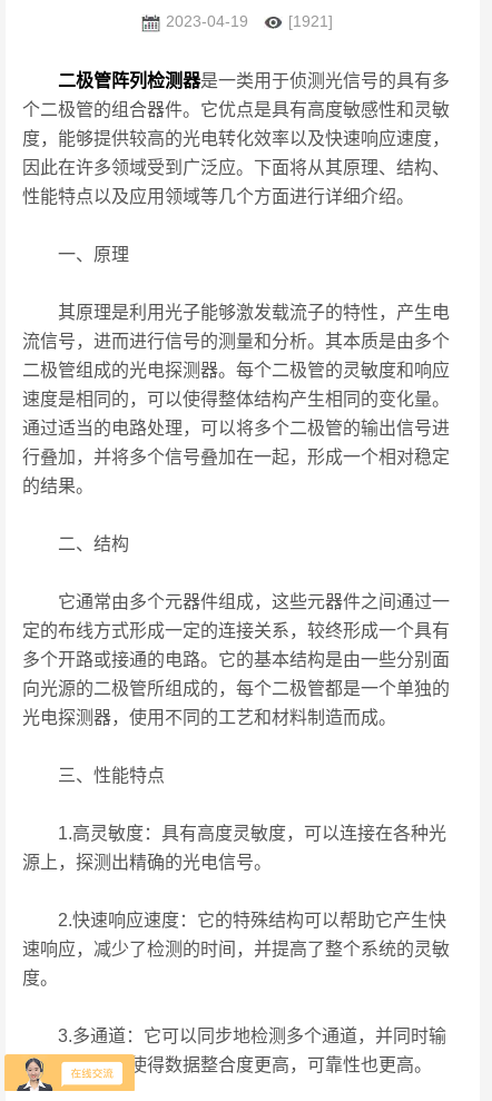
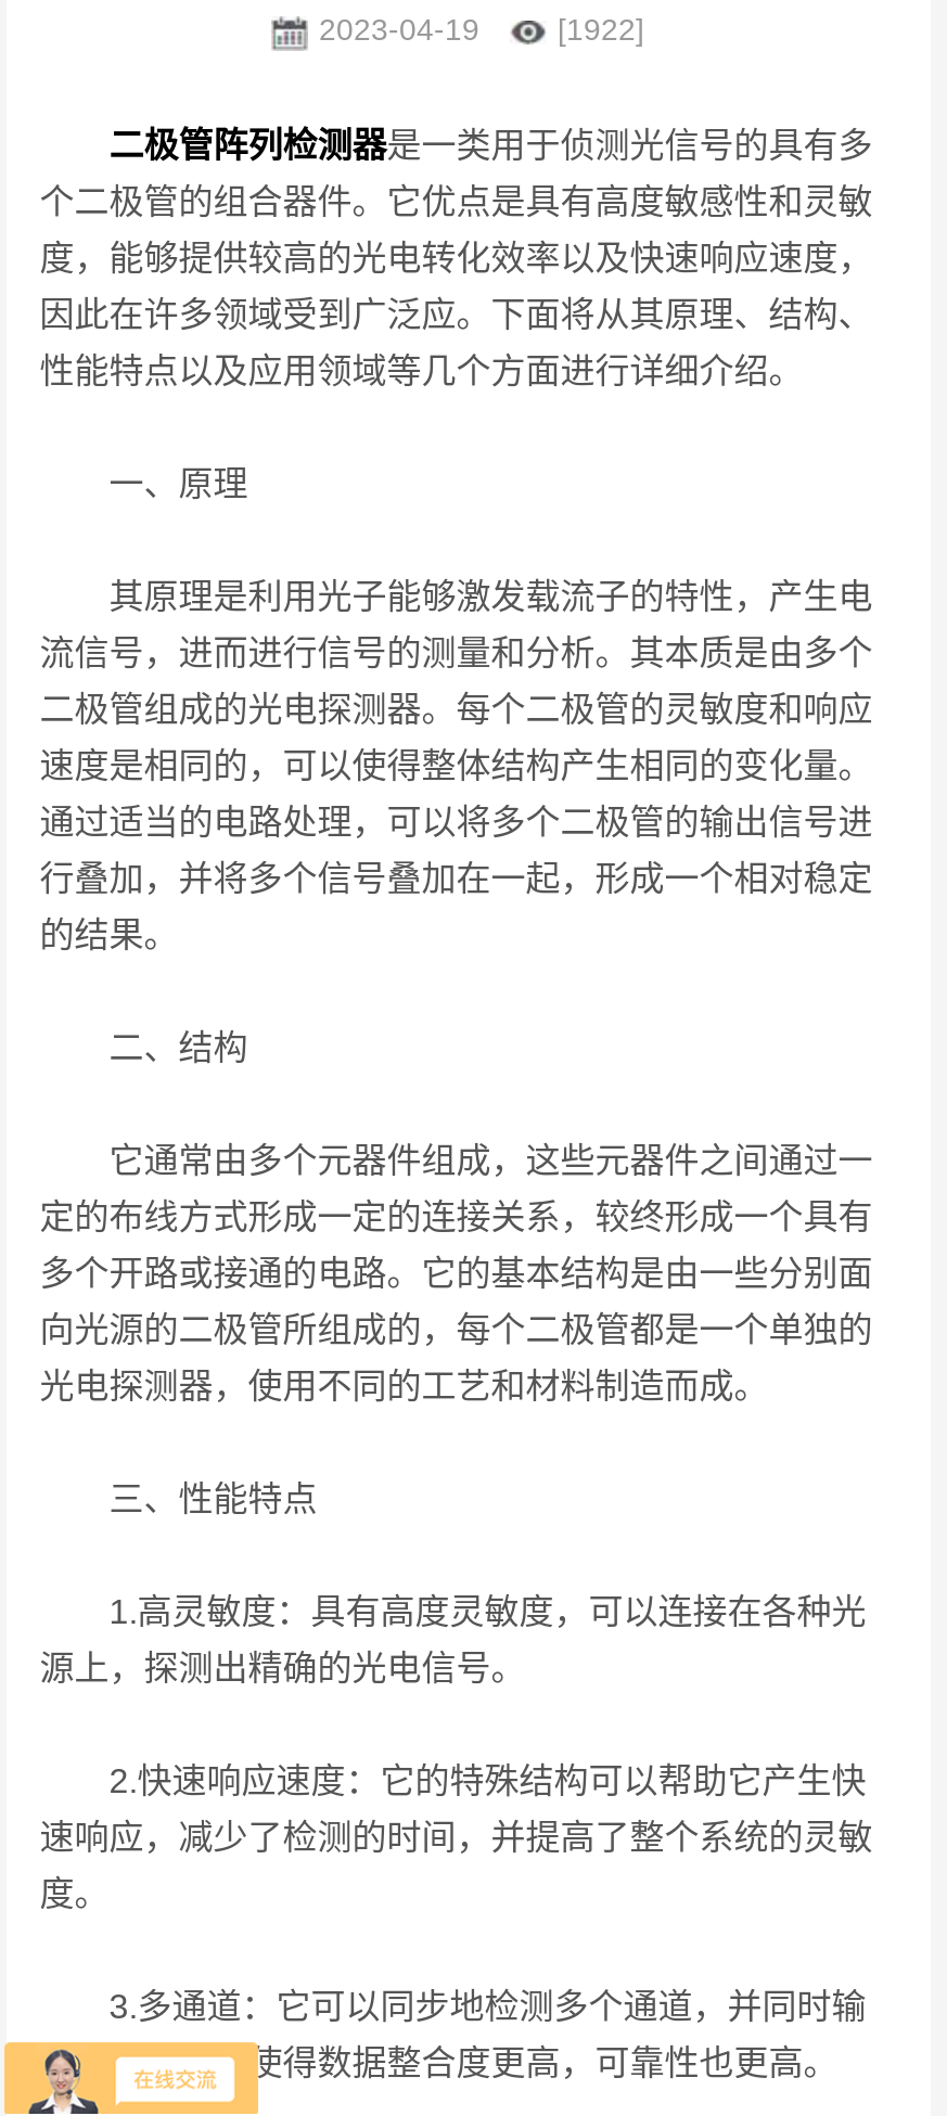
- [1921]
+ [1922]
